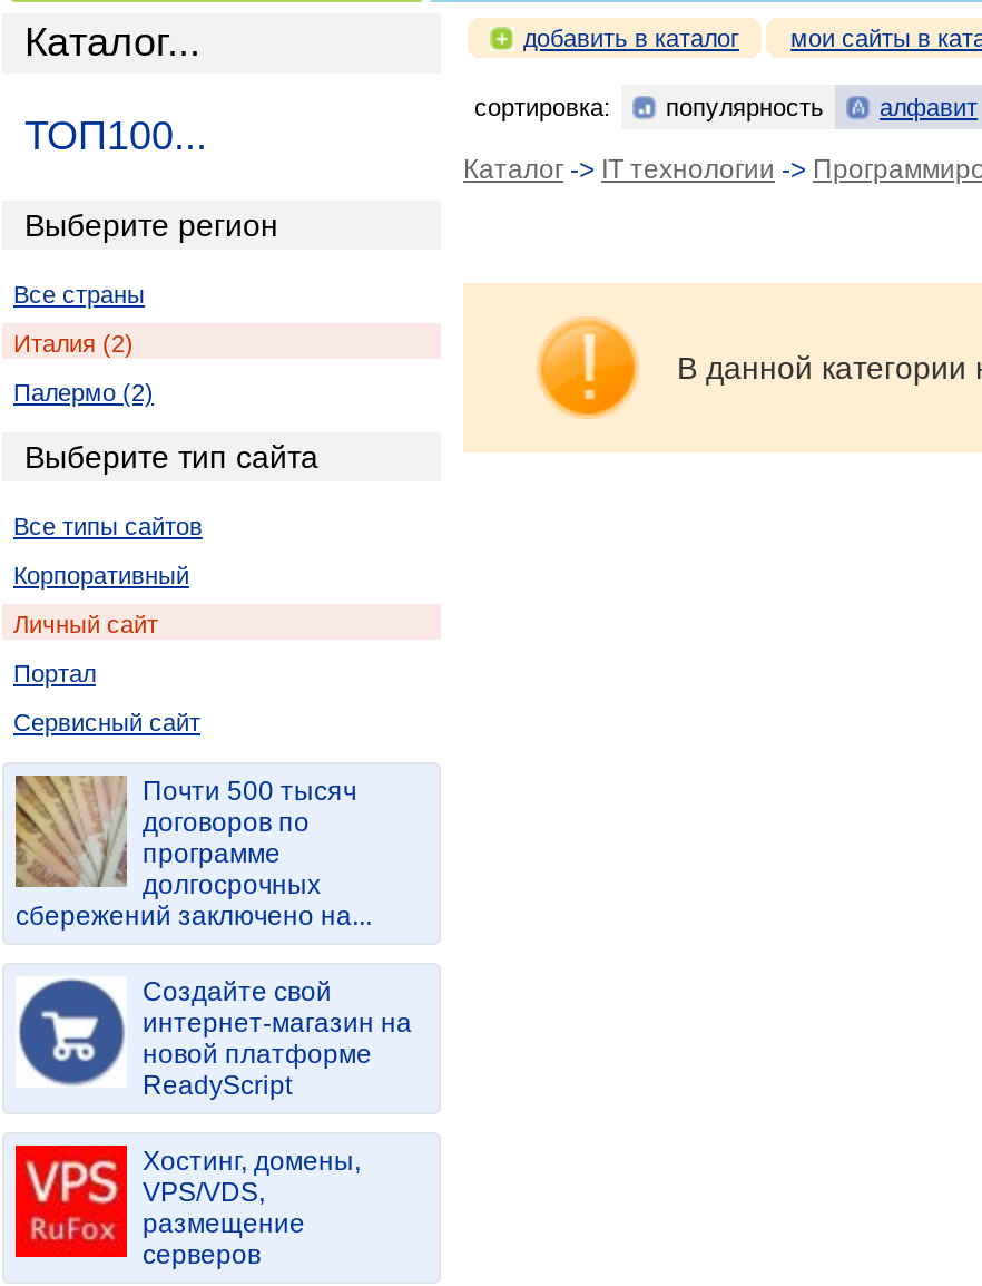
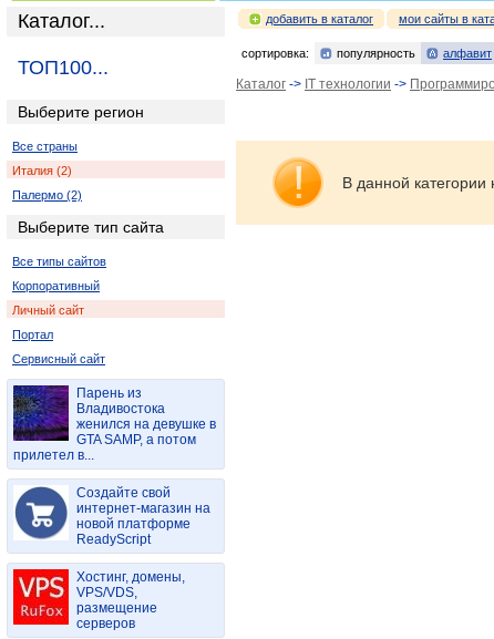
- [image]
- Почти 500 тысяч
- договоров по
- программе
- долгосрочных
- сбережений заключено на...
+ [image]
+ Парень из
+ Владивостока
+ женился на девушке в
+ GTA SAMP, а потом
+ прилетел в...
